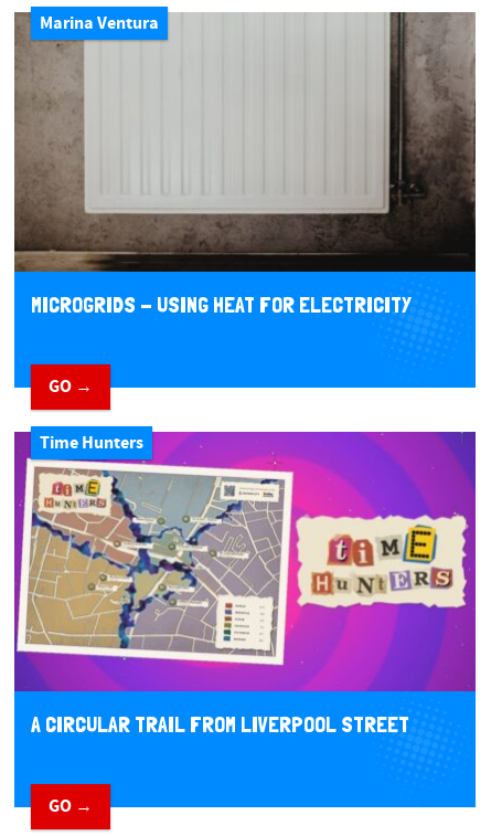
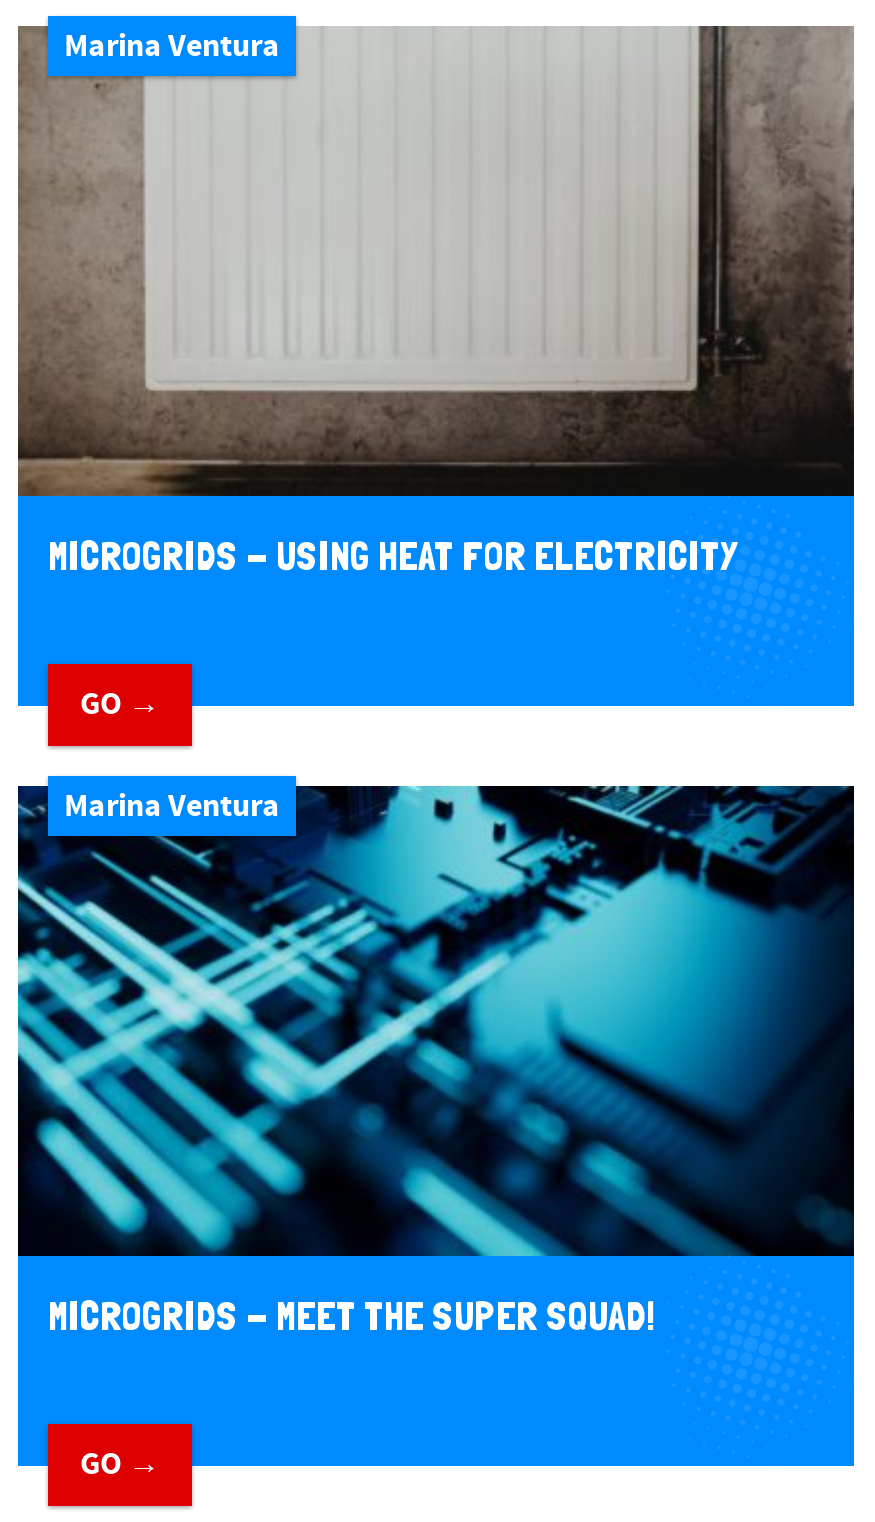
- [image]
- Time Hunters
+ [image]
+ Marina Ventura

- A CIRCULAR TRAIL FROM LIVERPOOL STREET
+ MICROGRIDS - MEET THE SUPER SQUAD!
